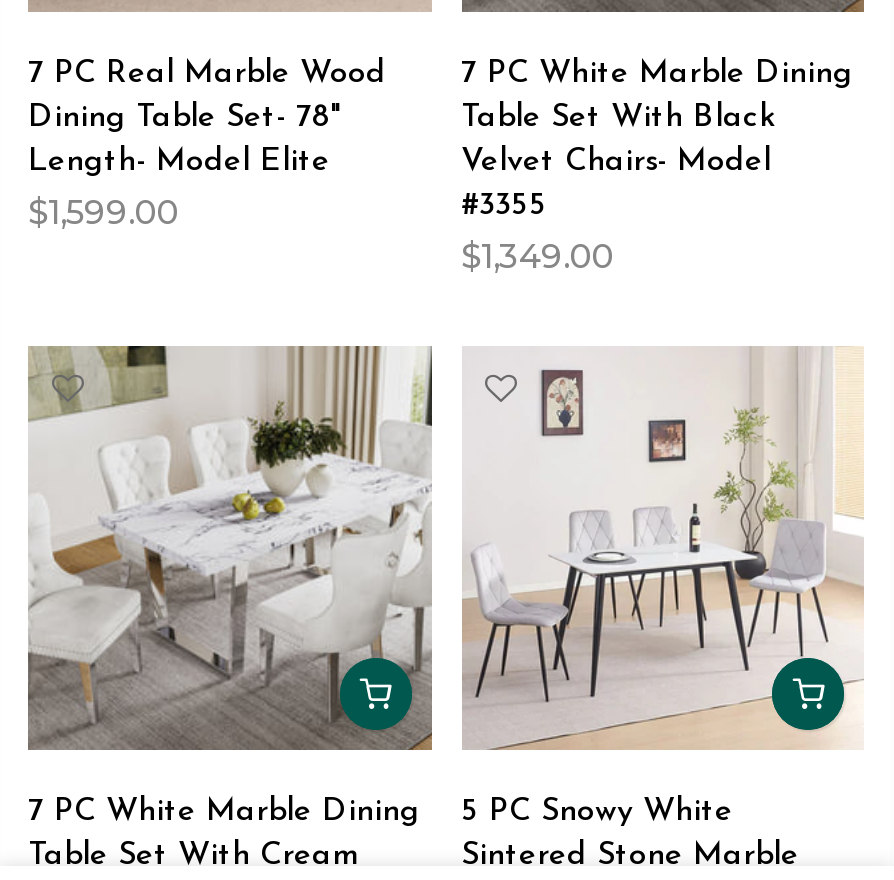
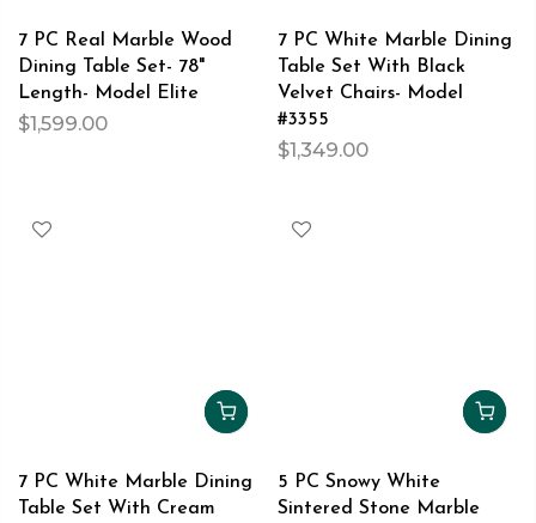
- [image]

- [image]
